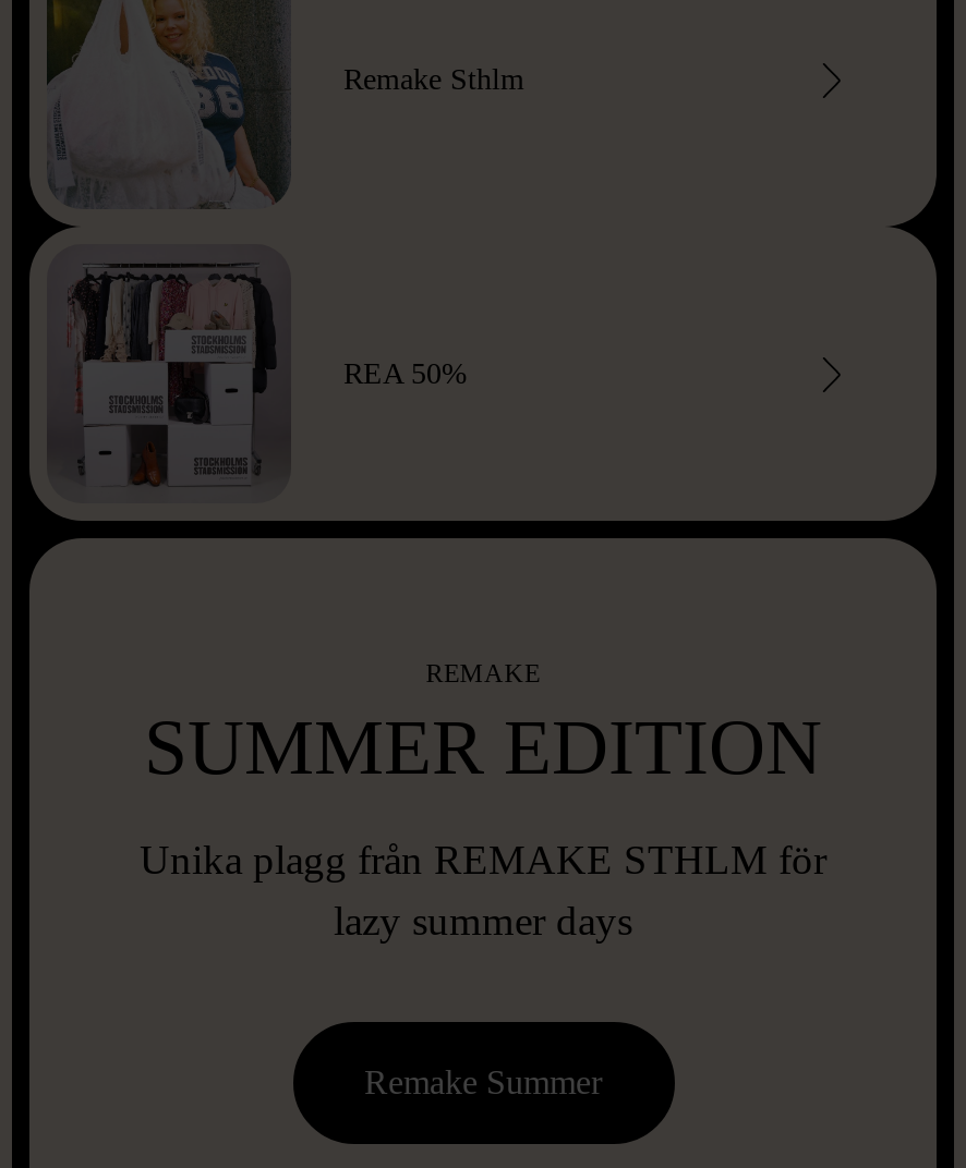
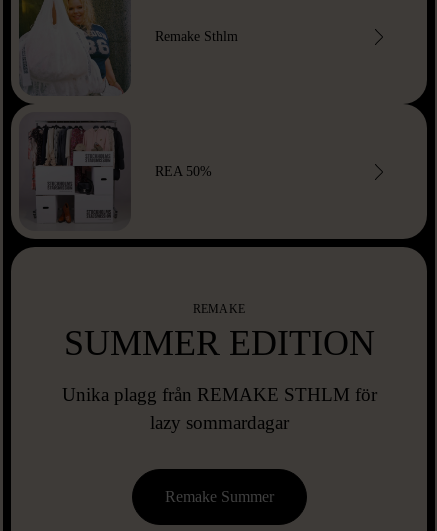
- lazy summer days
+ lazy sommardagar
